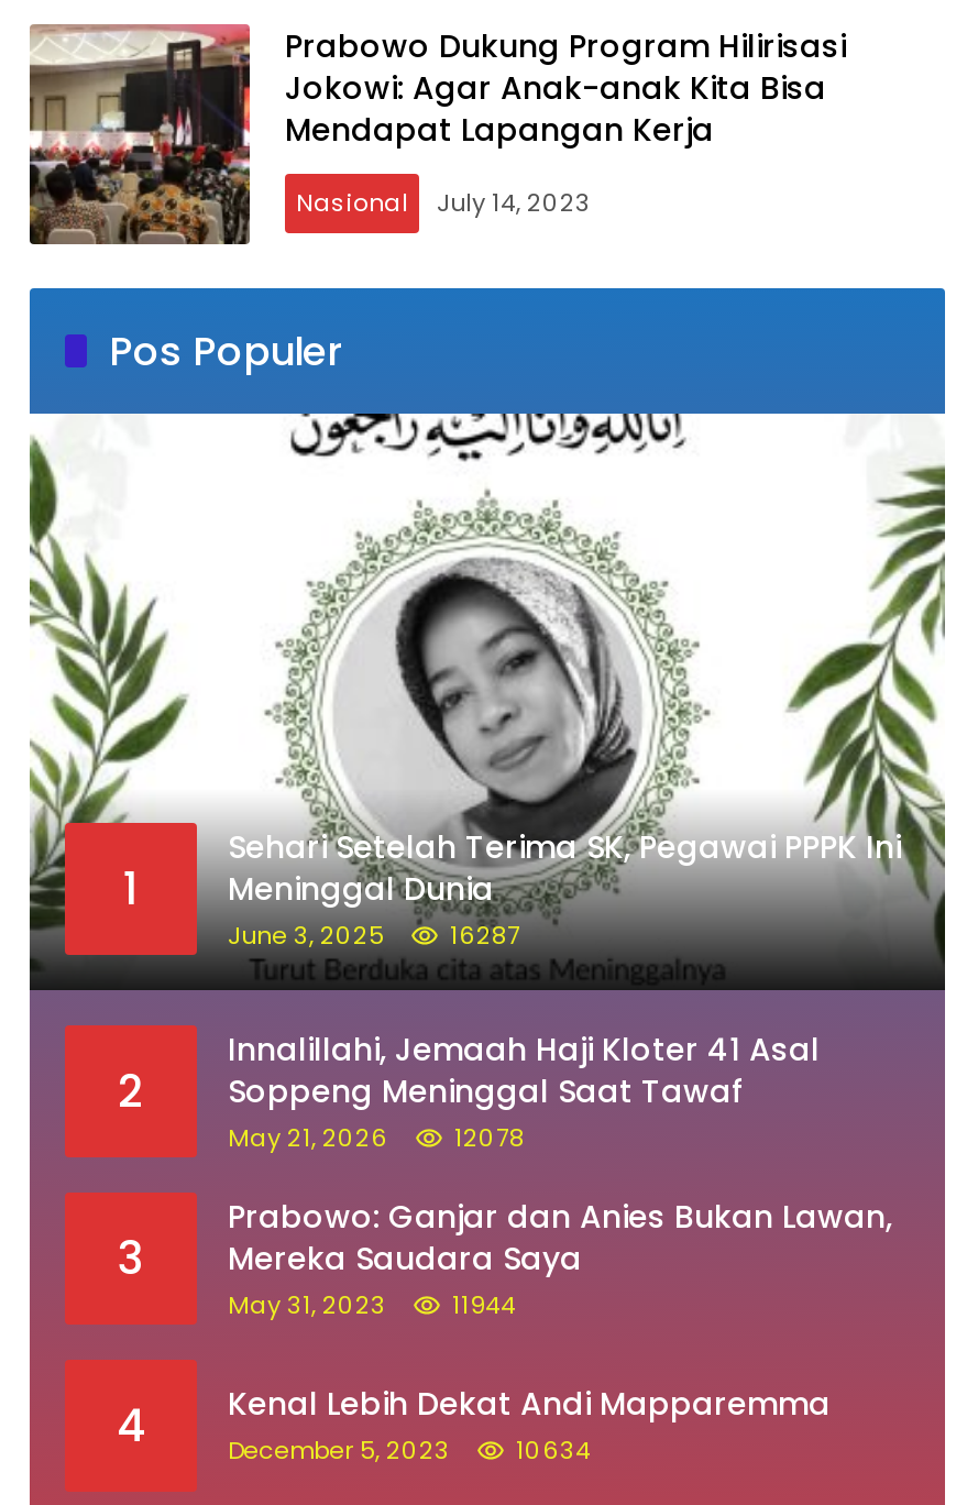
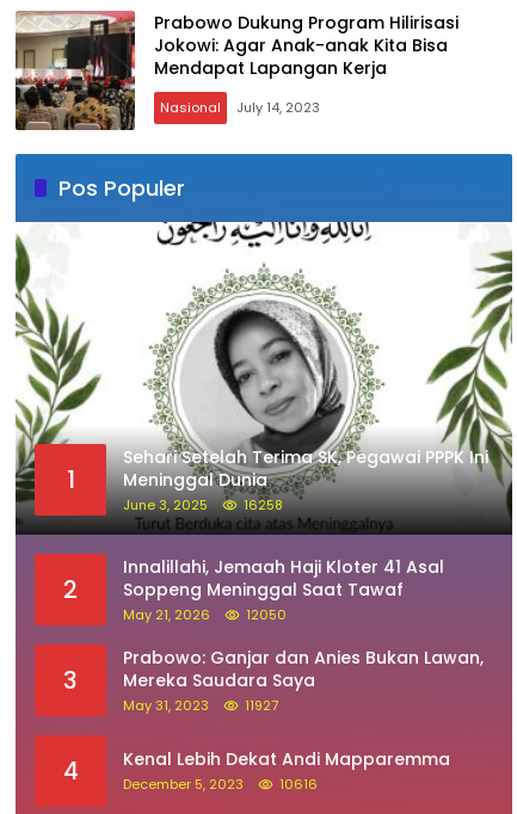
- June 3, 2025 16287
+ June 3, 2025 16258

- May 21, 2026 12078
+ May 21, 2026 12050

- May 31, 2023 11944
+ May 31, 2023 11927

- December 5, 2023 10634
+ December 5, 2023 10616
